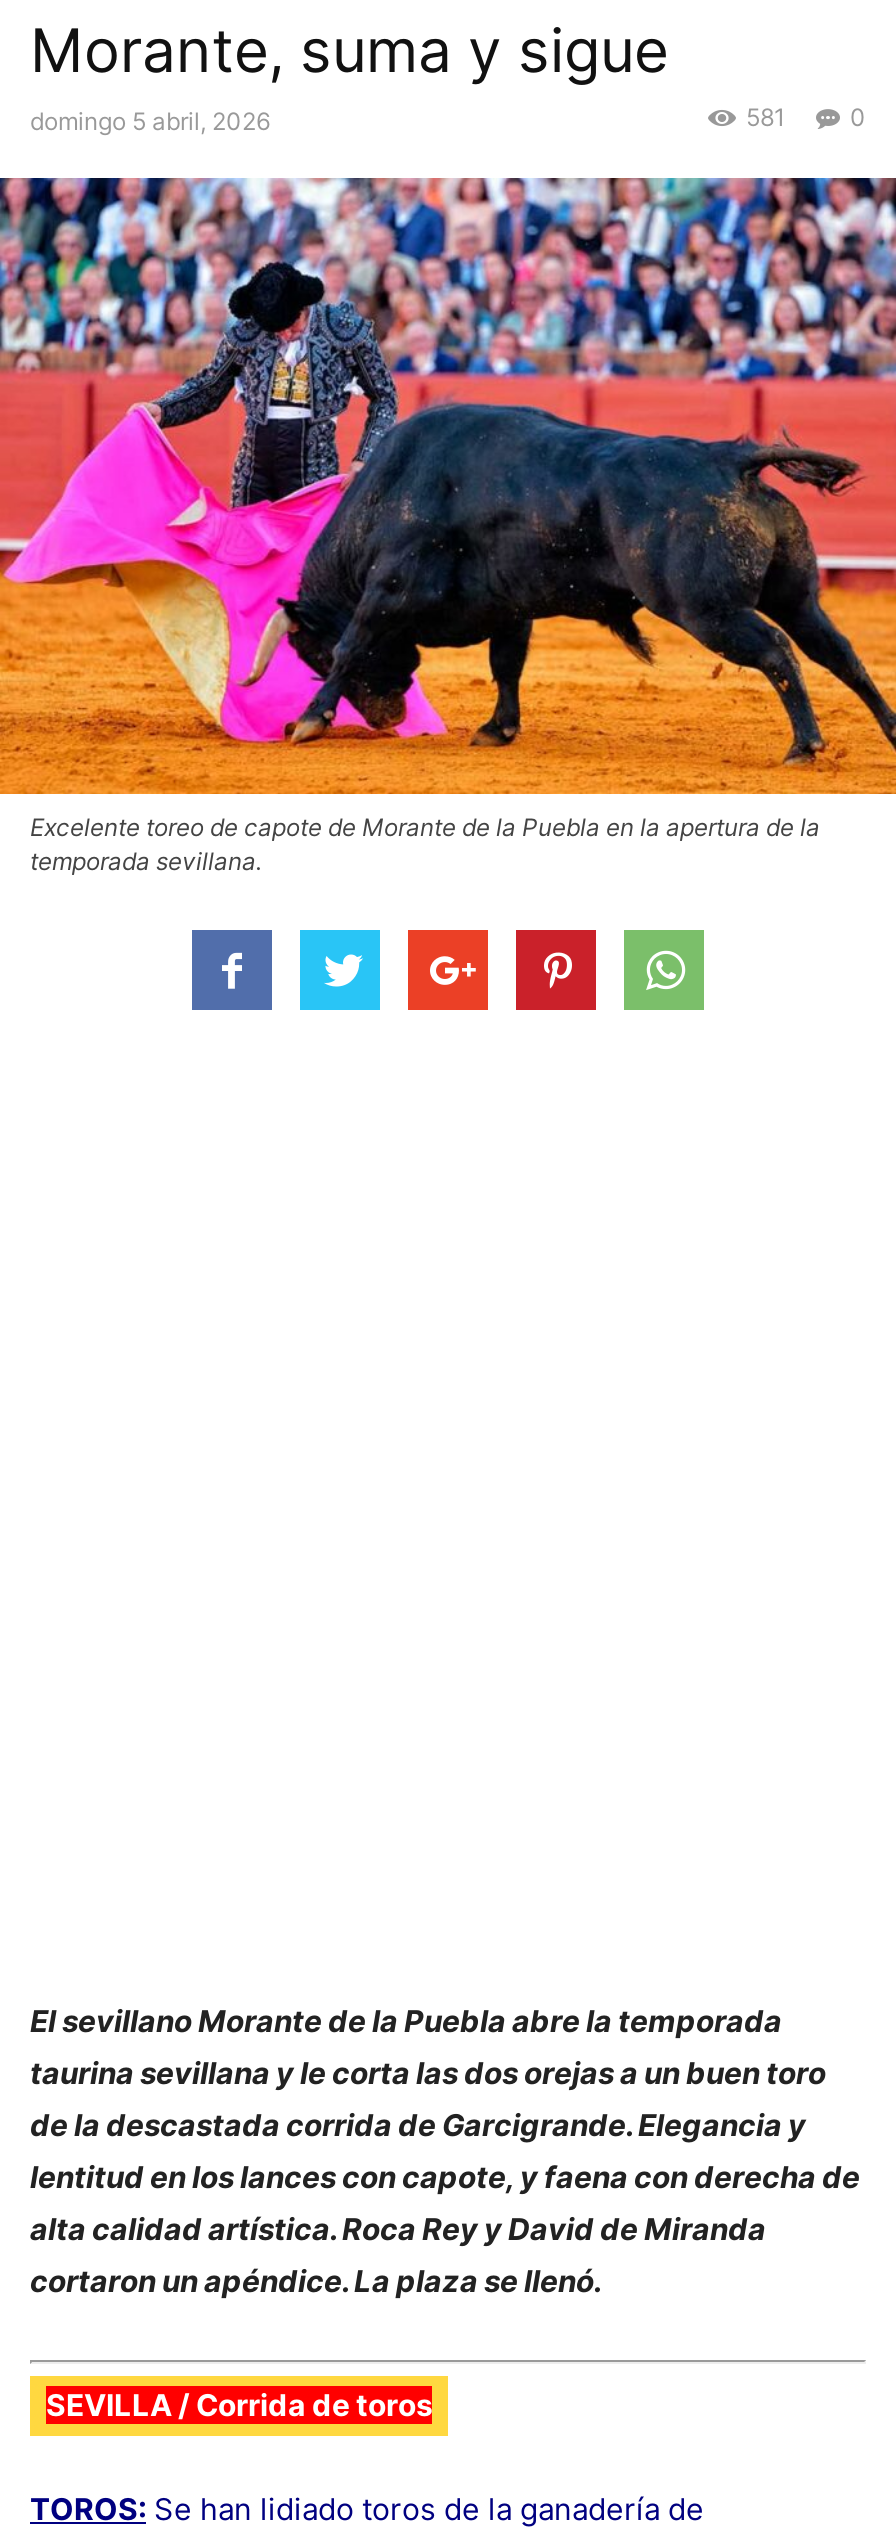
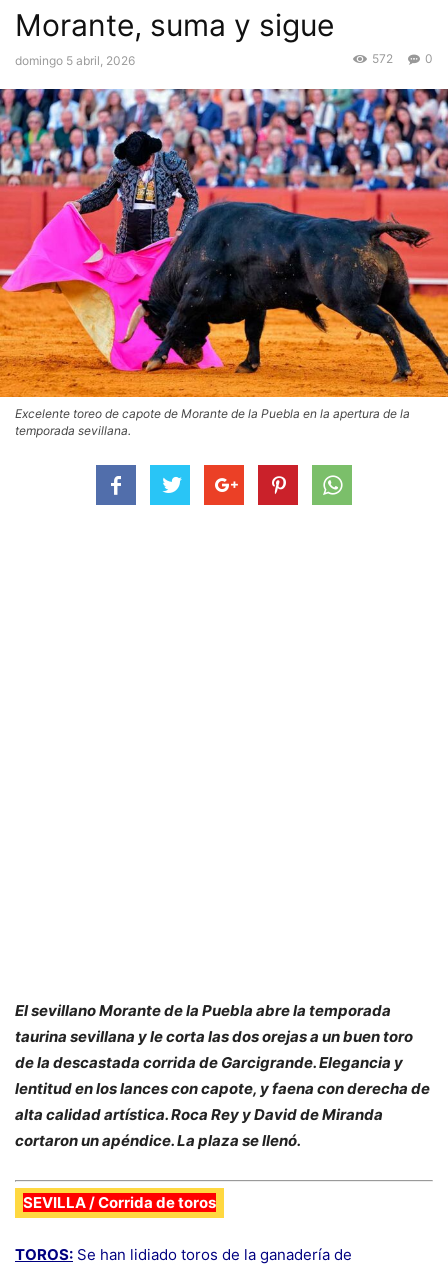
- 581
+ 572
